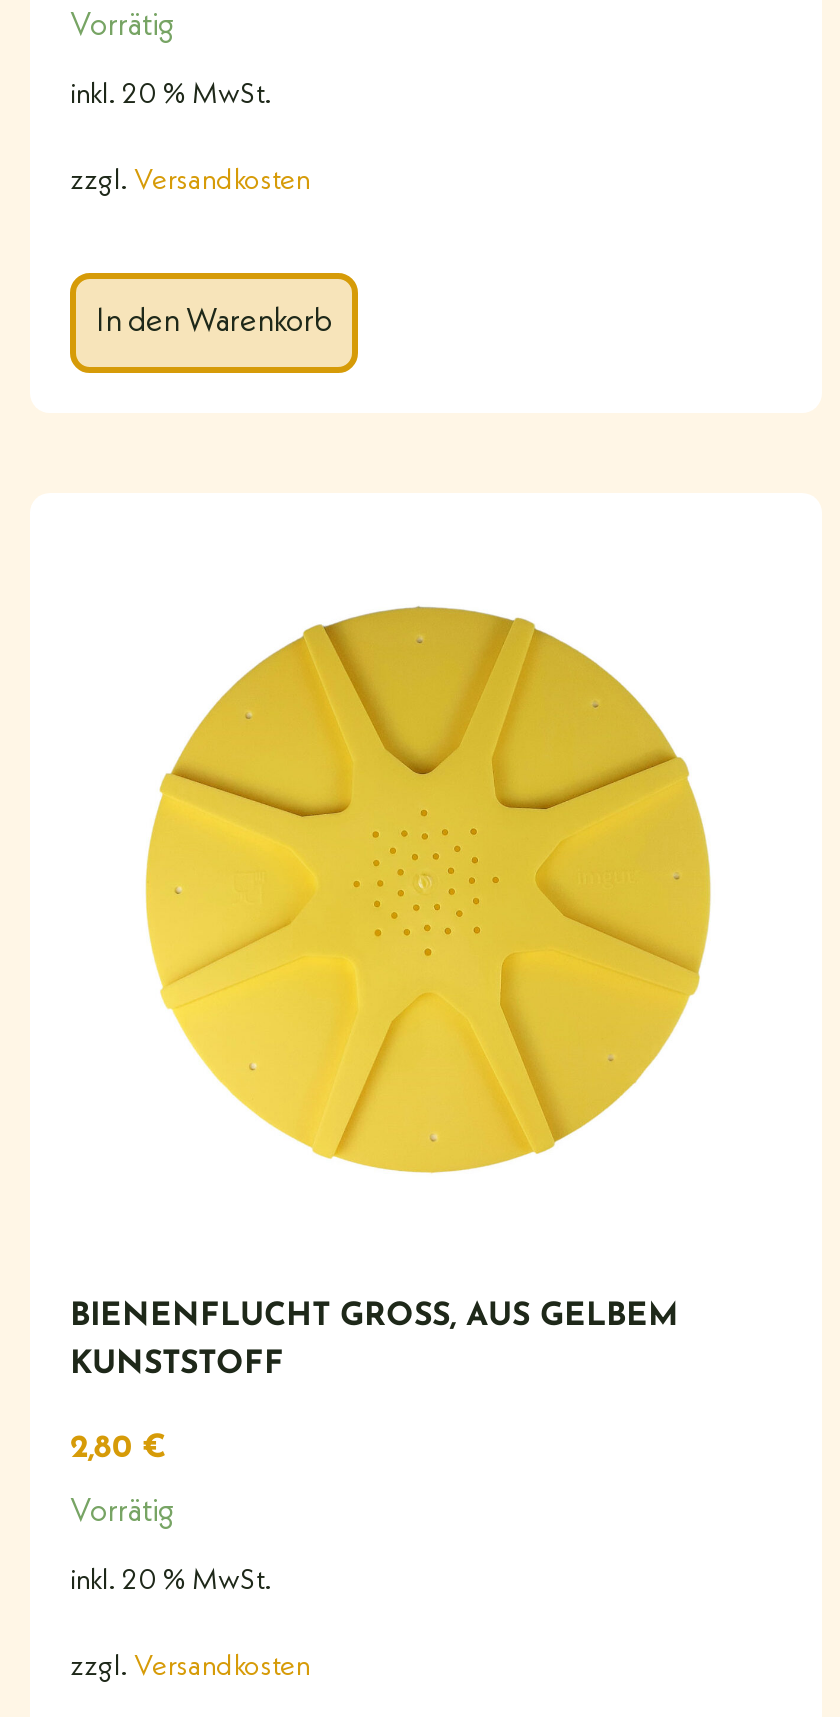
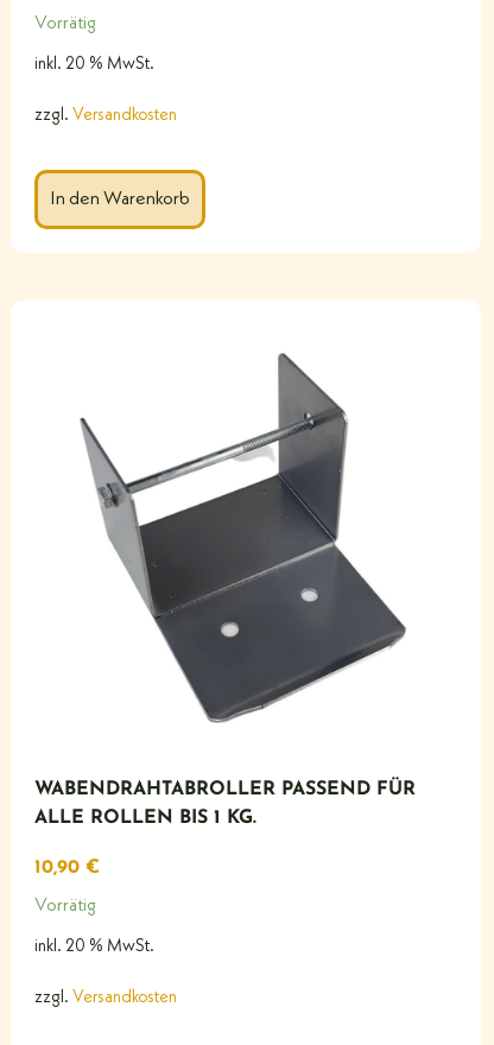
- [image]
+ [image]

- BIENENFLUCHT GROSS, AUS GELBEM K
+ WABENDRAHTABROLLER PASSEND FÜR

- UNSTSTOFF
+ ALLE ROLLEN BIS 1 KG.

- 2,80 €
+ 10,90 €
